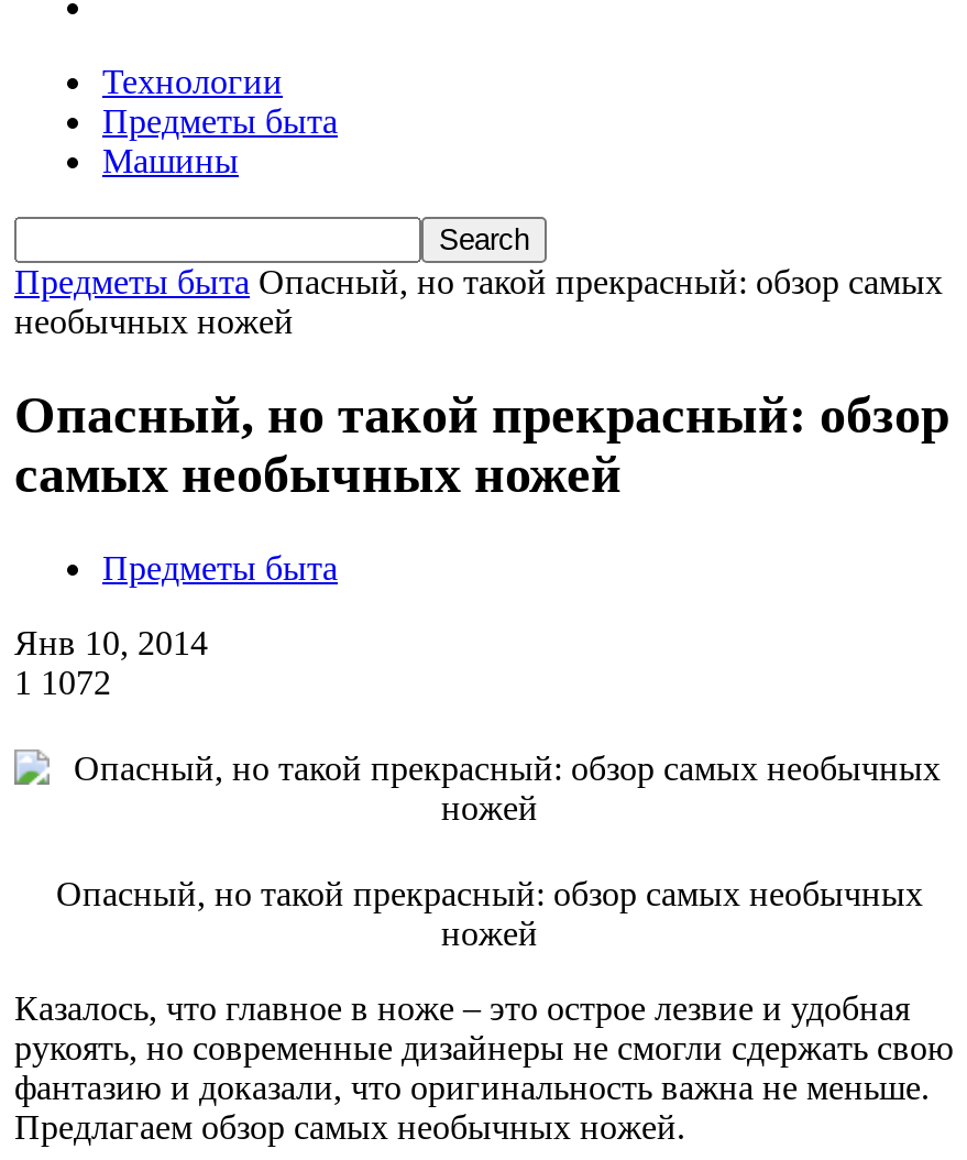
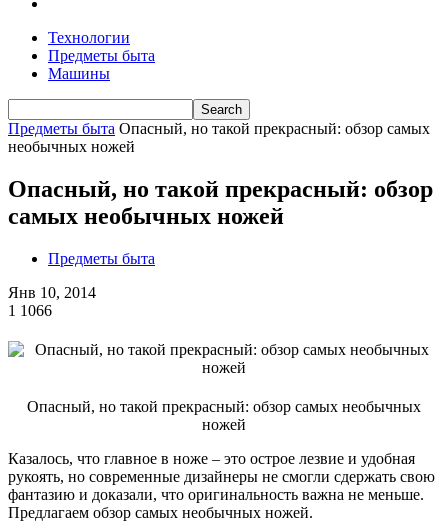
- 1 1072
+ 1 1066
